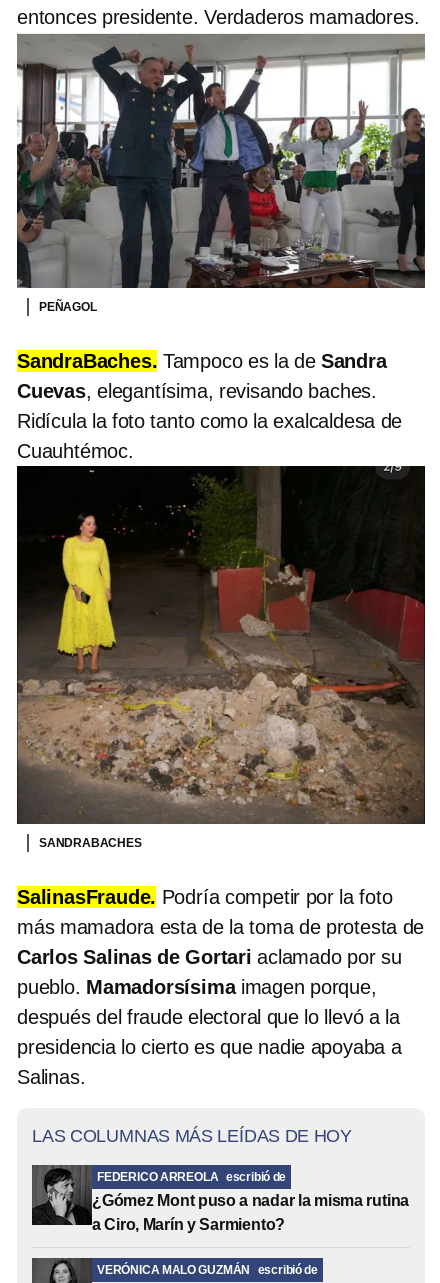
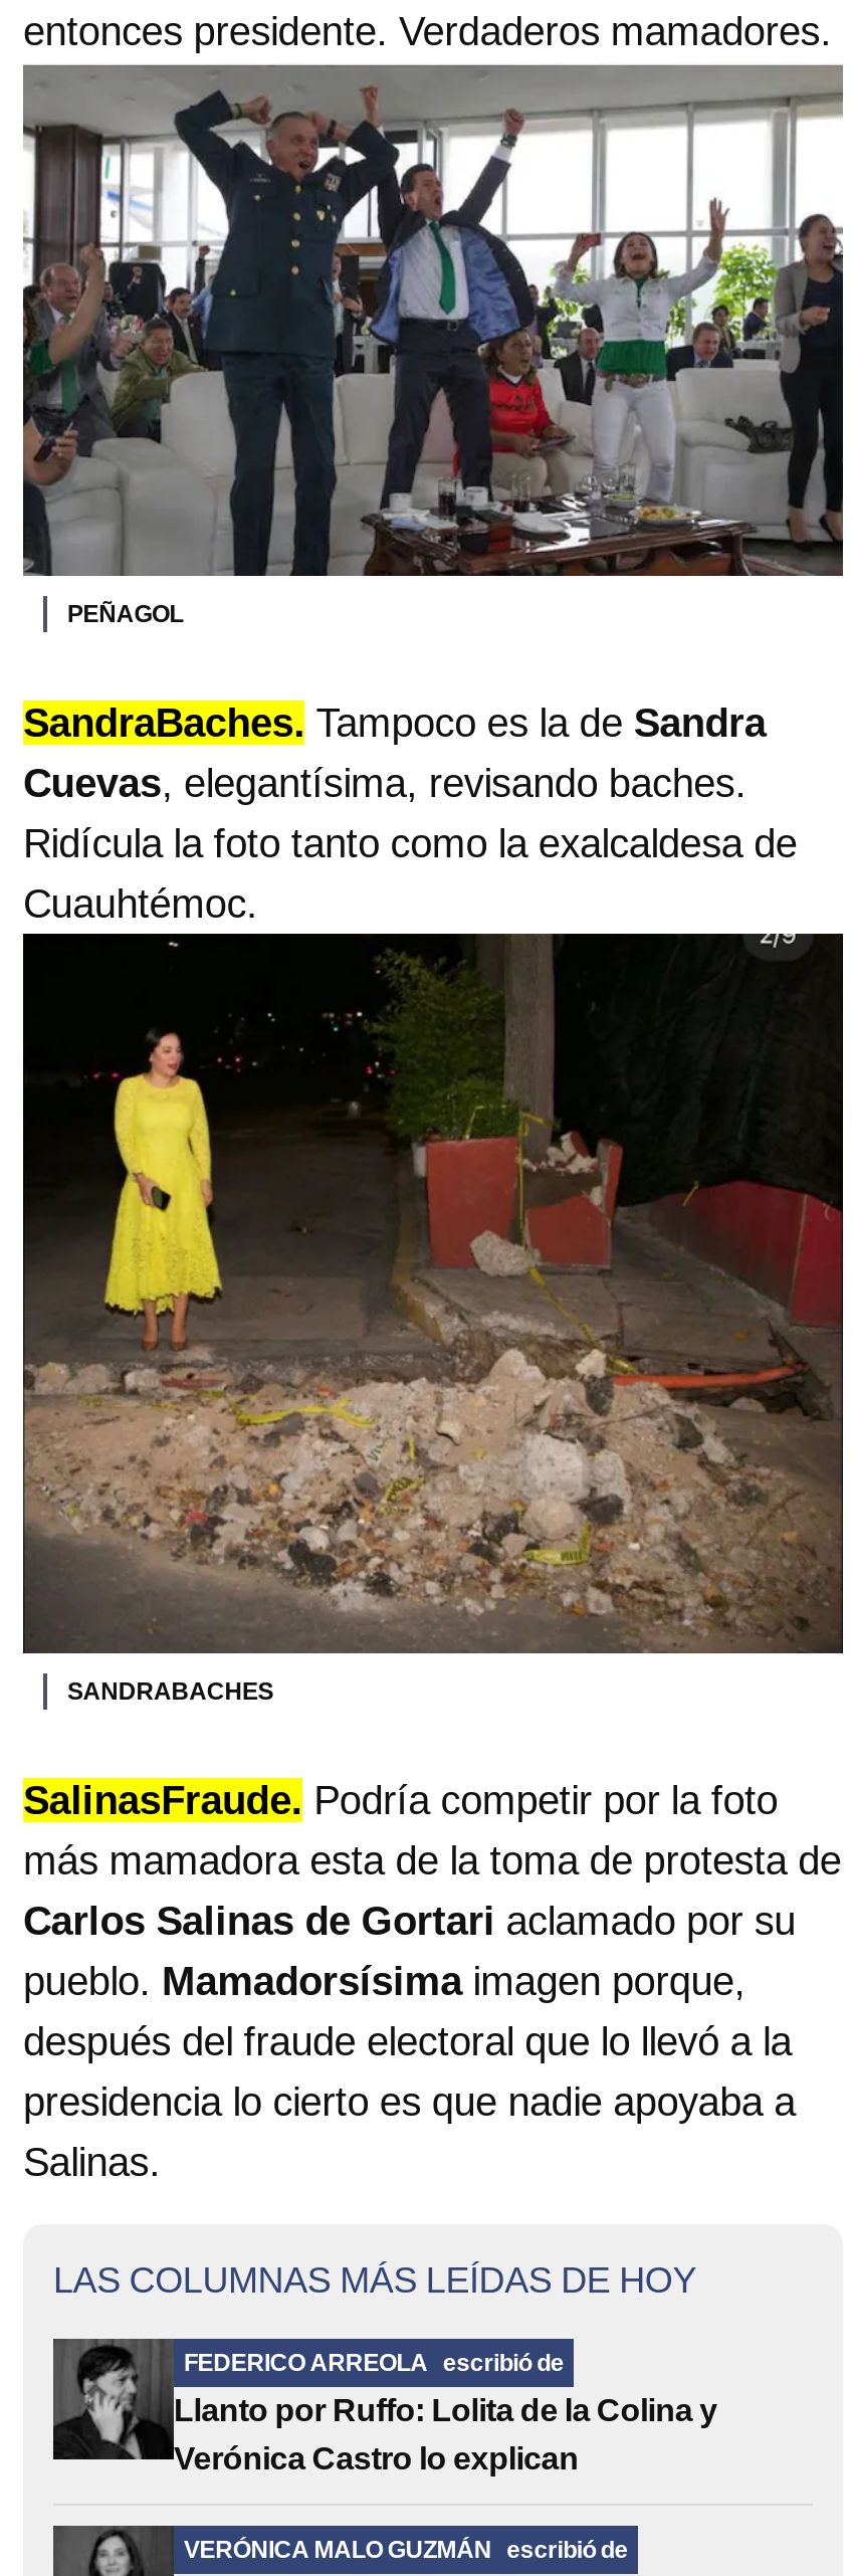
- ¿Gómez Mont puso a nadar la misma rutina
- a Ciro, Marín y Sarmiento?
+ Llanto por Ruffo: Lolita de la Colina y
+ Verónica Castro lo explican
